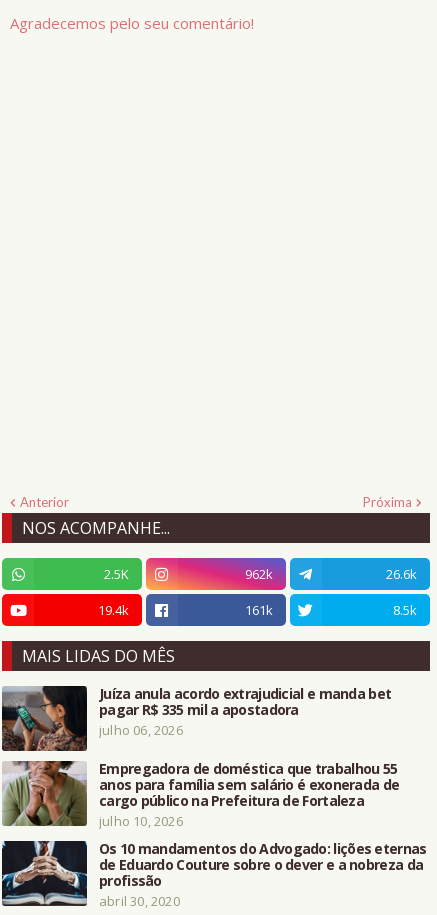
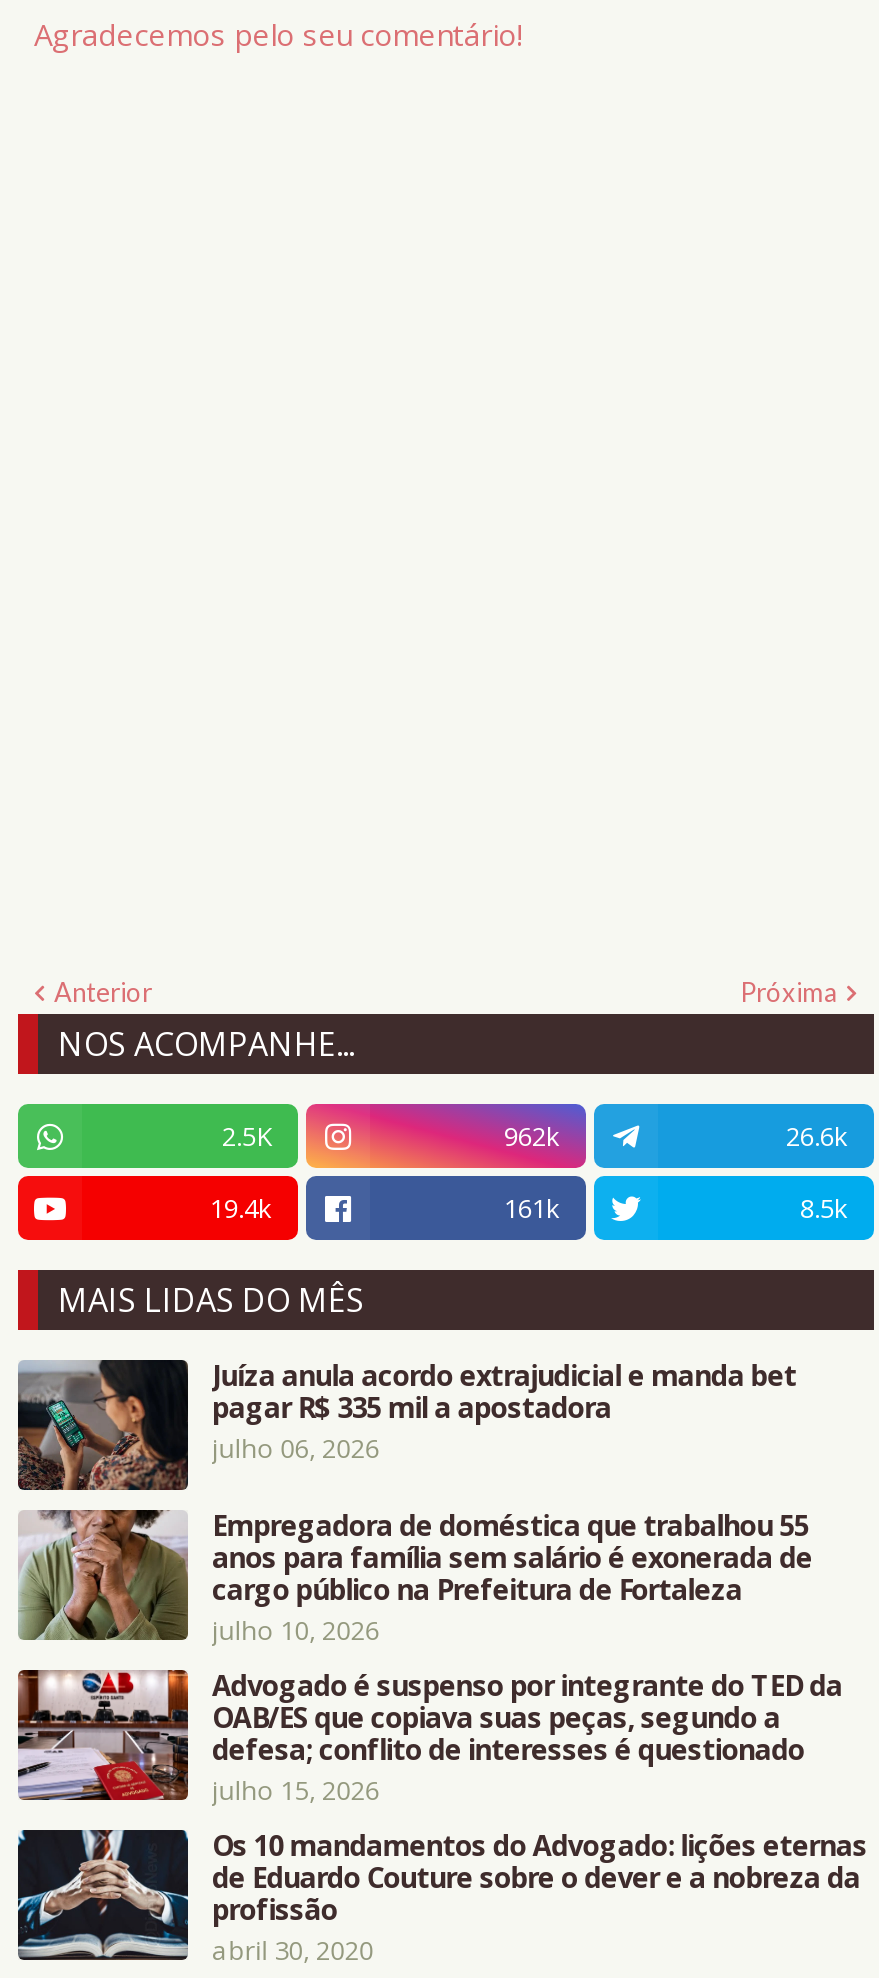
+ [image]
+ Advogado é suspenso por integrante do TED da
+ OAB/ES que copiava suas peças, segundo a
+ defesa; conflito de interesses é questionado
+ julho 15, 2026
